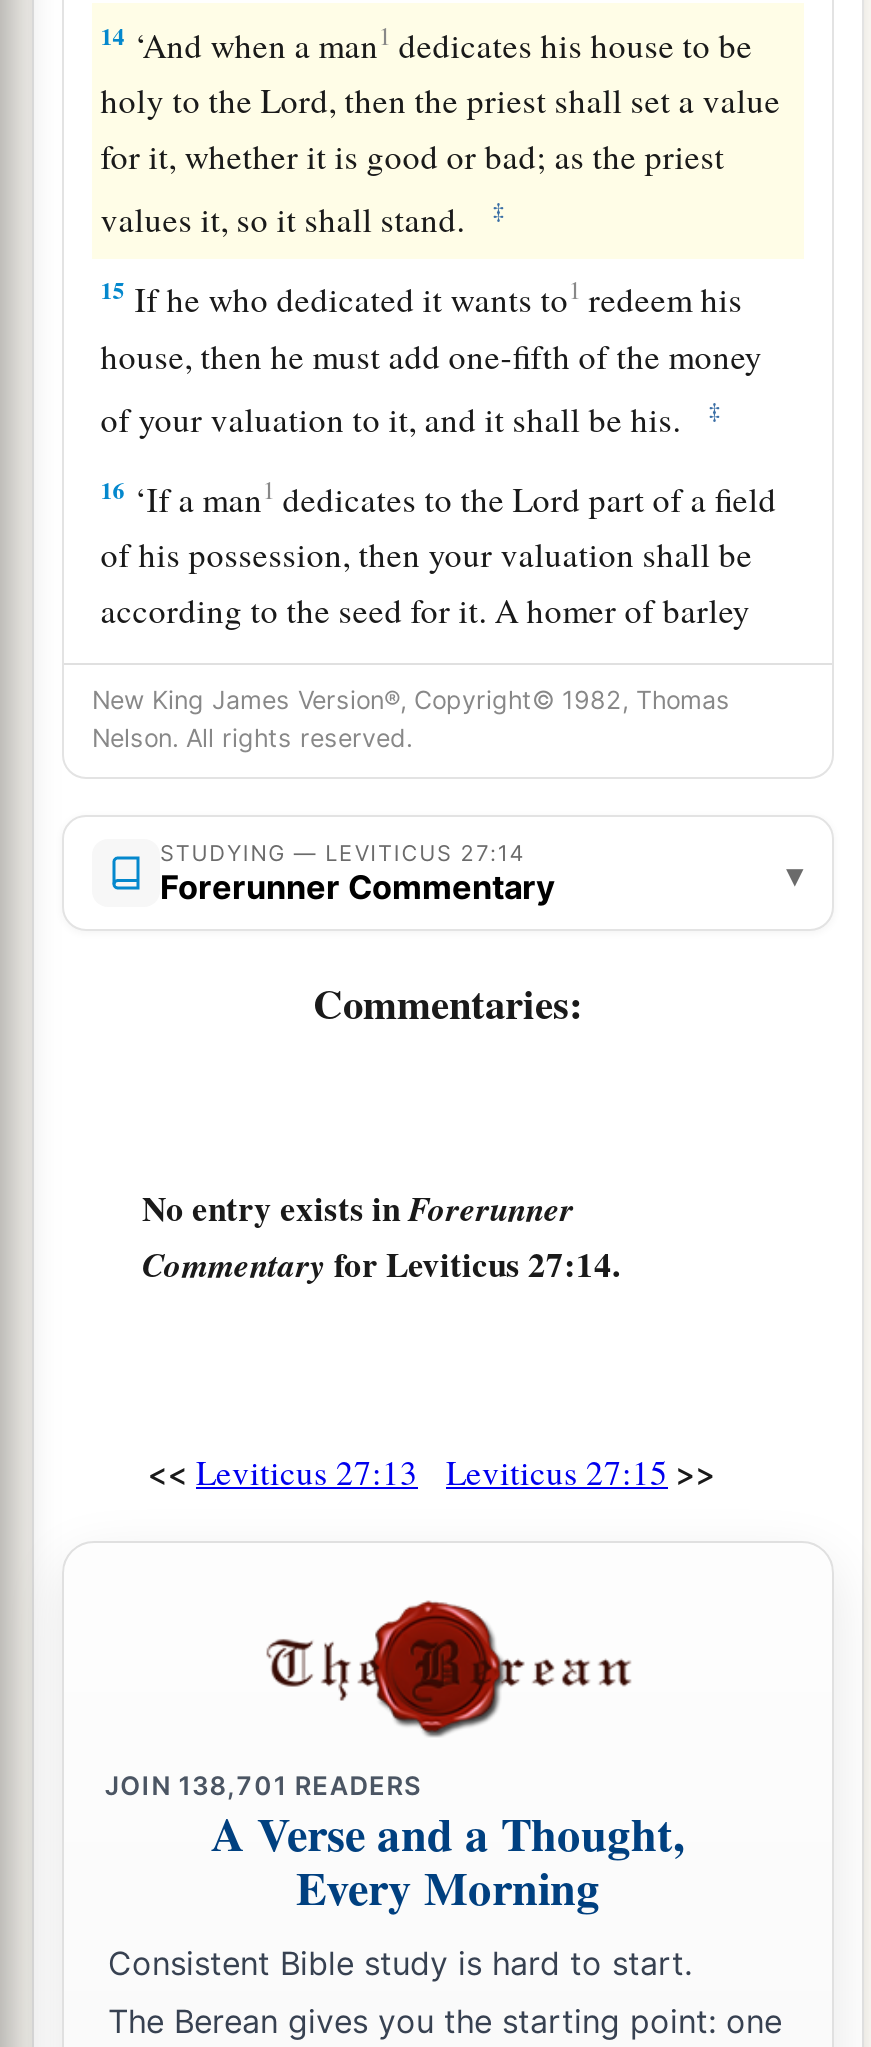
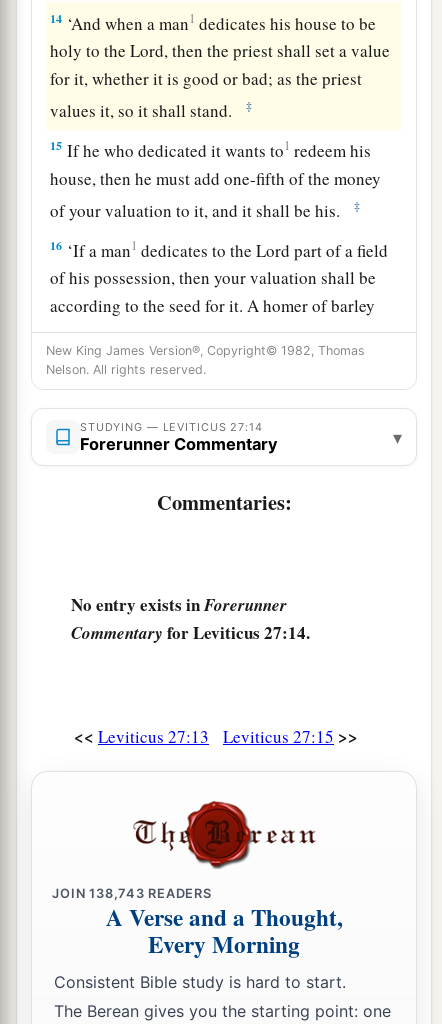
- JOIN 138,701 READERS
+ JOIN 138,743 READERS
